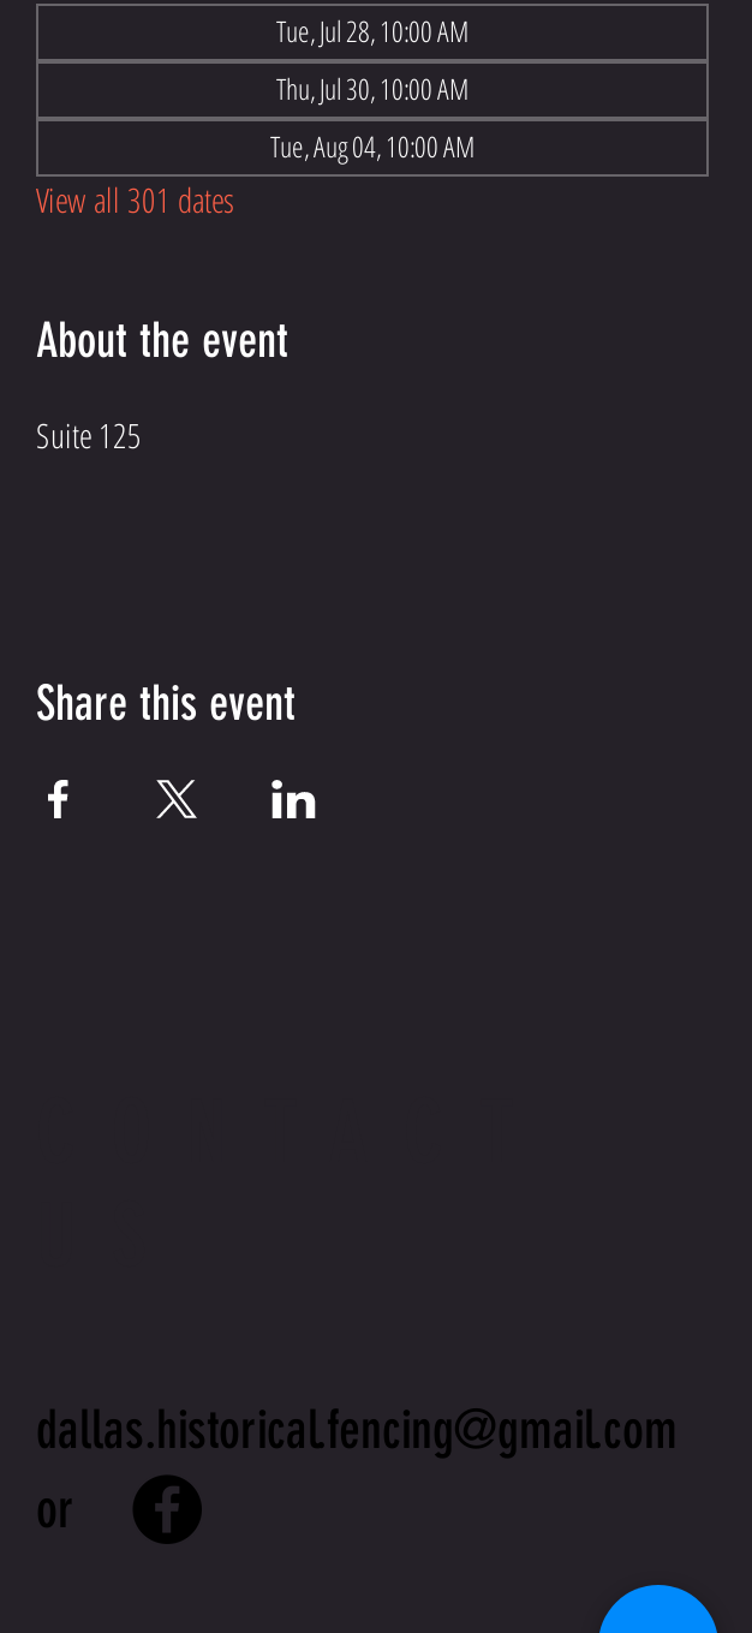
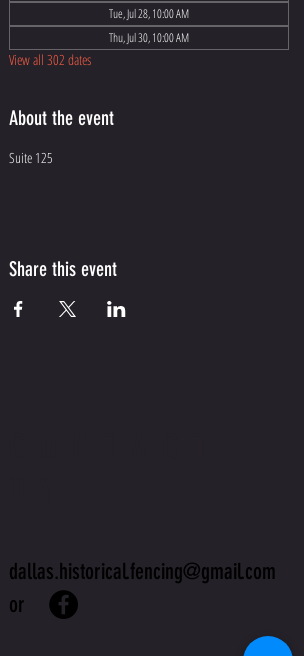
- Tue, Aug 04, 10:00 AM
- View all 301 dates
+ View all 302 dates
